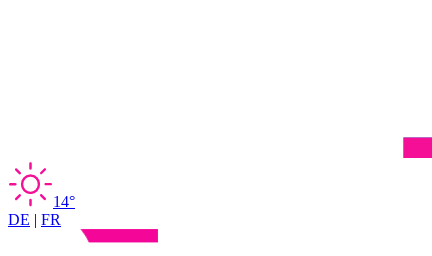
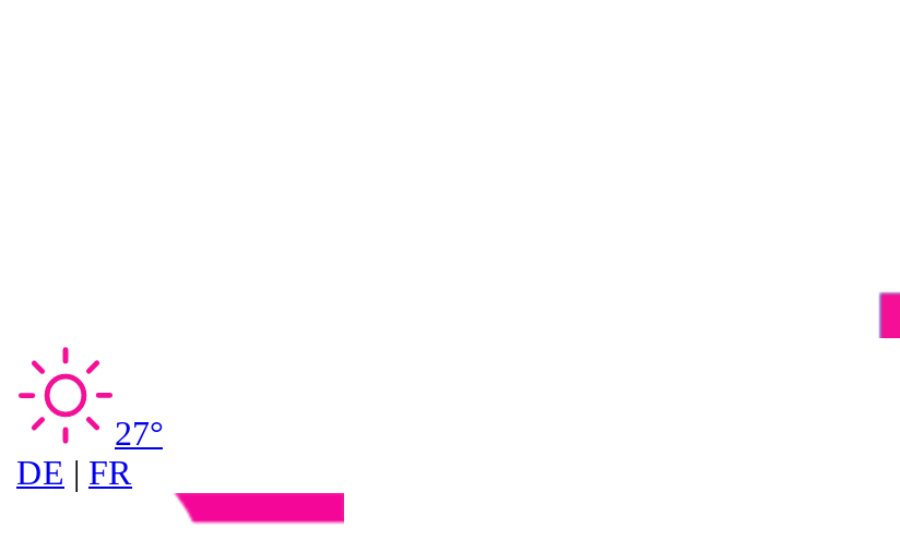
- 14°
+ 27°
